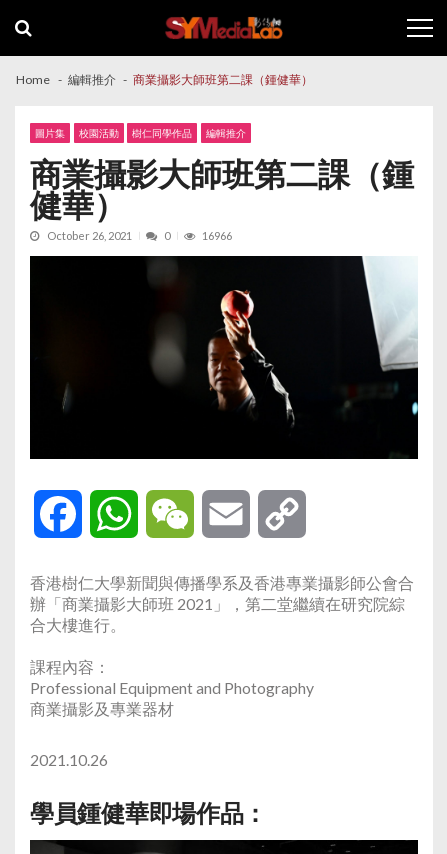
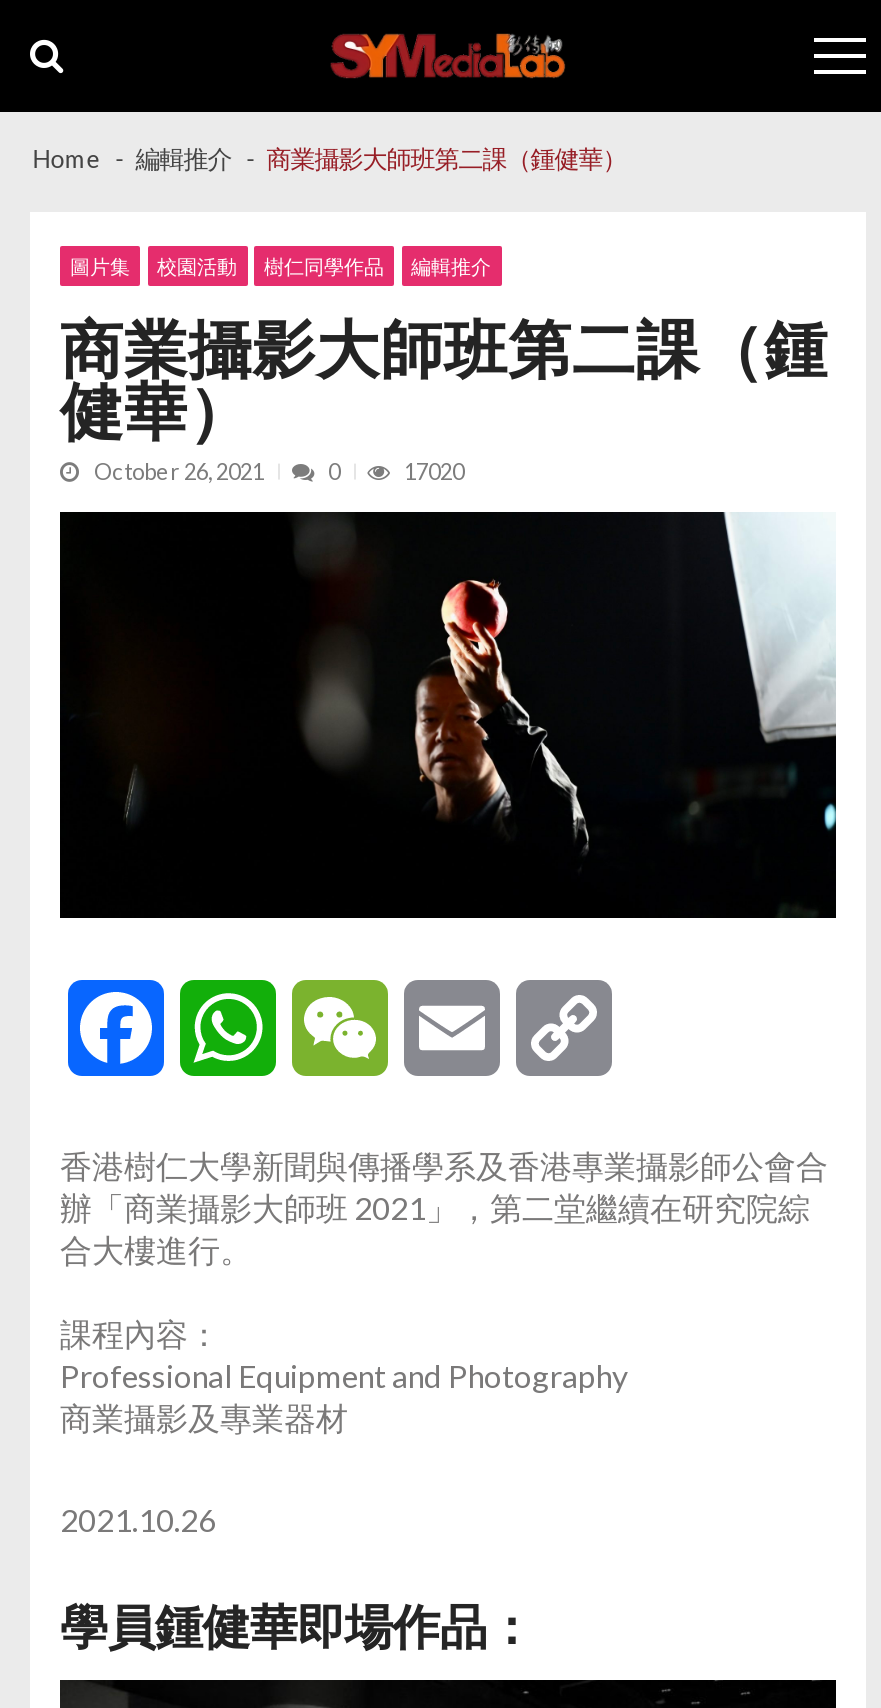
- 16966
+ 17020
